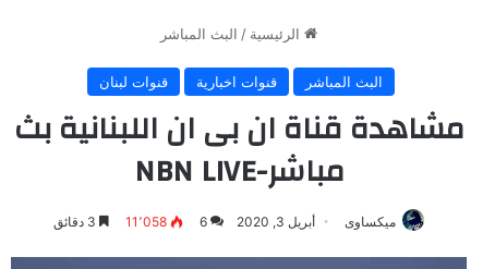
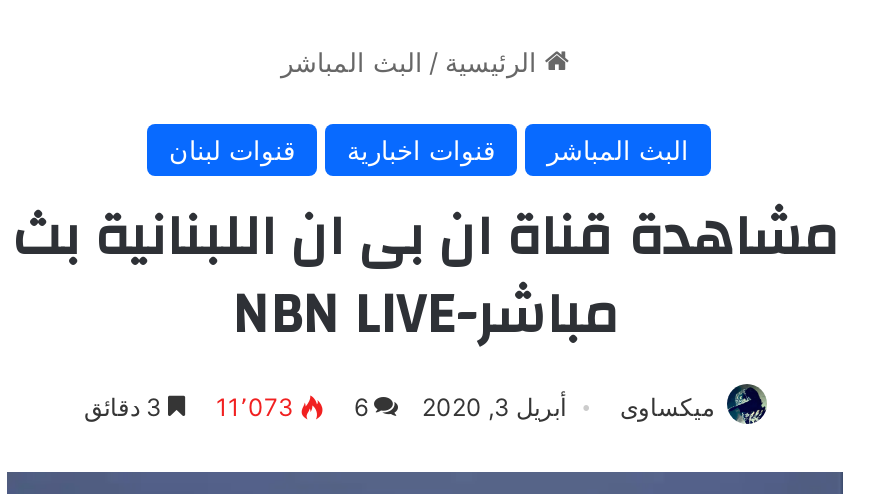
- 11٬058
+ 11٬073
